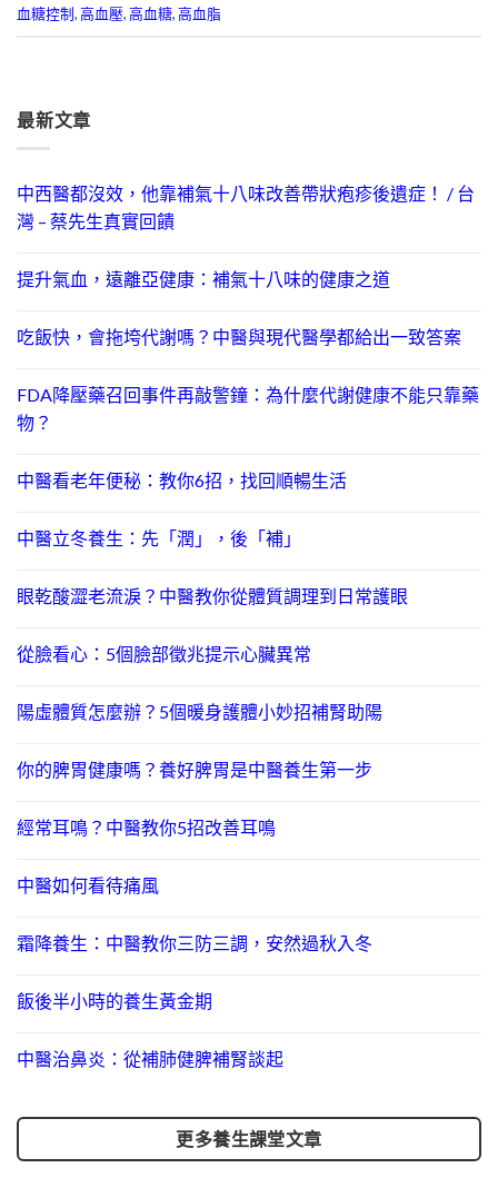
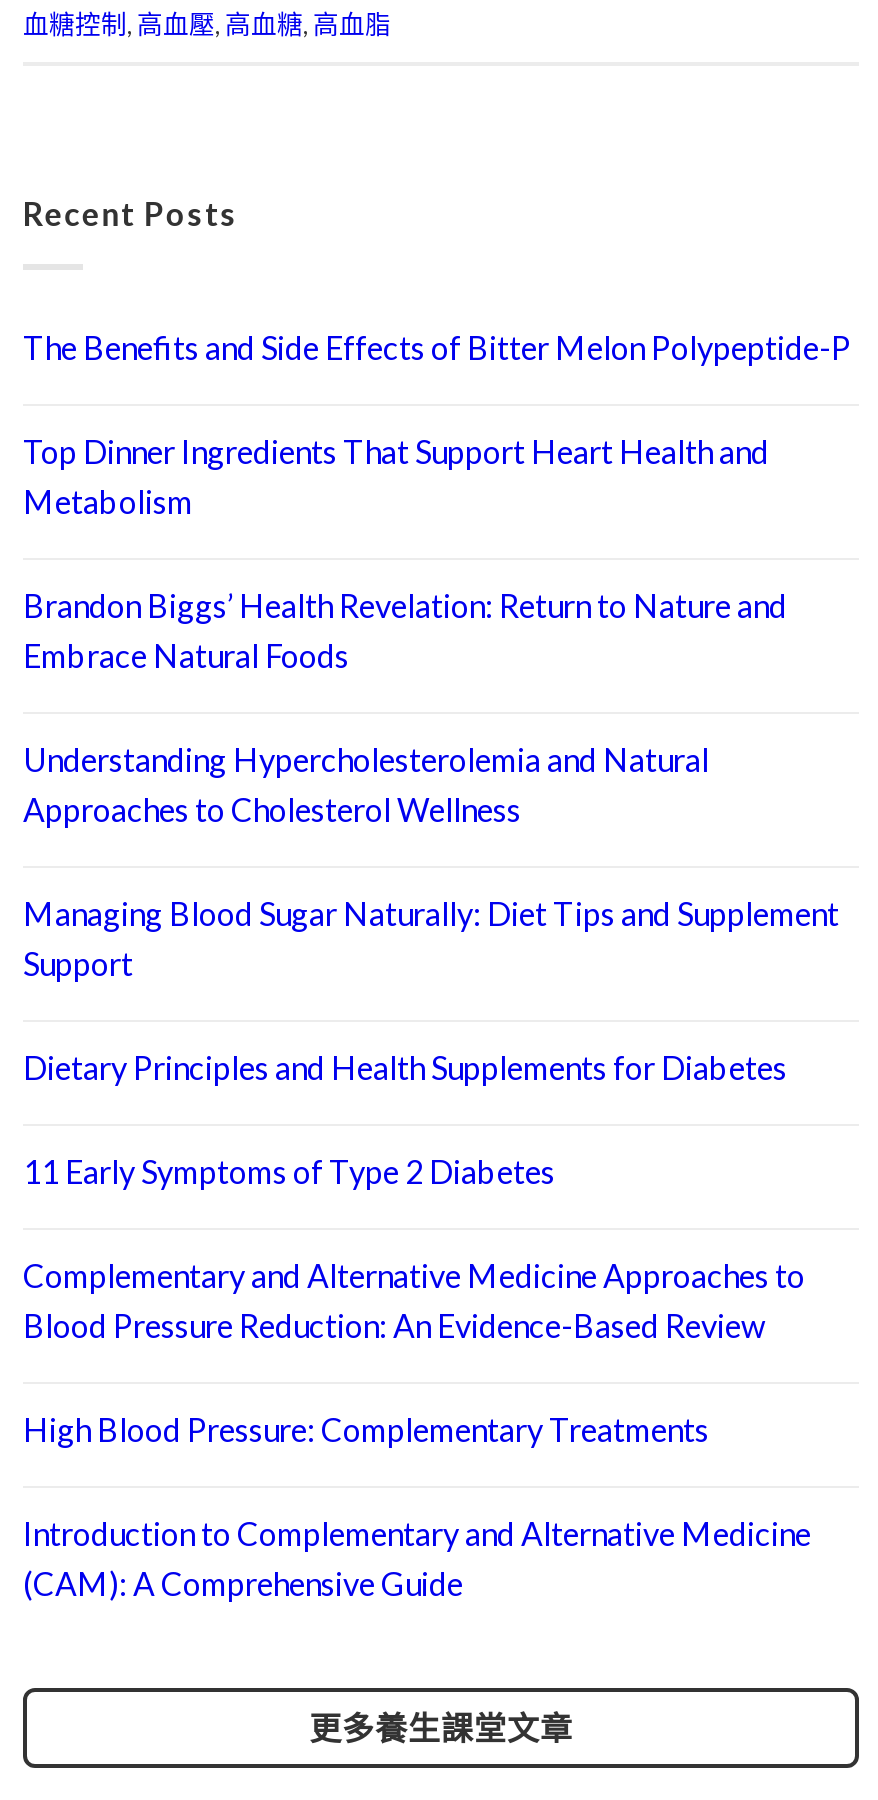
- 最新文章
+ Recent Posts

- 中西醫都沒效，他靠補氣十八味改善帶狀疱疹後遺症！ / 台
- 灣 – 蔡先生真實回饋
- 提升氣血，遠離亞健康：補氣十八味的健康之道
- 吃飯快，會拖垮代謝嗎？中醫與現代醫學都給出一致答案
- FDA降壓藥召回事件再敲警鐘：為什麼代謝健康不能只靠藥
- 物？
- 中醫看老年便秘：教你6招，找回順暢生活
- 中醫立冬養生：先「潤」，後「補」
- 眼乾酸澀老流淚？中醫教你從體質調理到日常護眼
- 從臉看心：5個臉部徵兆提示心臟異常
- 陽虛體質怎麼辦？5個暖身護體小妙招補腎助陽
- 你的脾胃健康嗎？養好脾胃是中醫養生第一步
- 經常耳鳴？中醫教你5招改善耳鳴
- 中醫如何看待痛風
- 霜降養生：中醫教你三防三調，安然過秋入冬
- 飯後半小時的養生黃金期
- 中醫治鼻炎：從補肺健脾補腎談起
+ The Benefits and Side Effects of Bitter Melon Polypeptide-P
+ Top Dinner Ingredients That Support Heart Health and
+ Metabolism
+ Brandon Biggs’ Health Revelation: Return to Nature and
+ Embrace Natural Foods
+ Understanding Hypercholesterolemia and Natural
+ Approaches to Cholesterol Wellness
+ Managing Blood Sugar Naturally: Diet Tips and Supplement
+ Support
+ Dietary Principles and Health Supplements for Diabetes
+ 11 Early Symptoms of Type 2 Diabetes
+ Complementary and Alternative Medicine Approaches to
+ Blood Pressure Reduction: An Evidence-Based Review
+ High Blood Pressure: Complementary Treatments
+ Introduction to Complementary and Alternative Medicine
+ (CAM): A Comprehensive Guide
